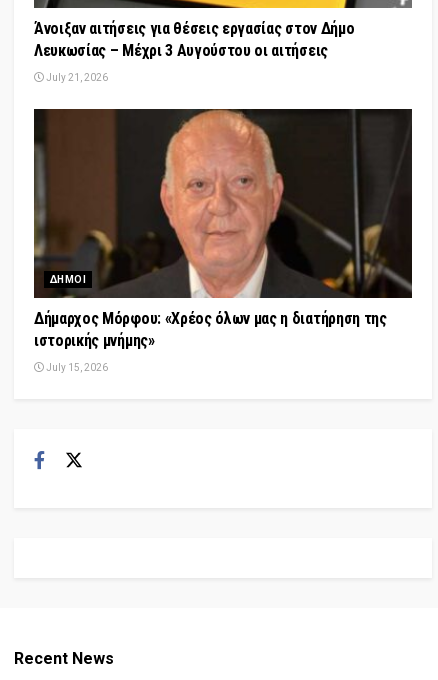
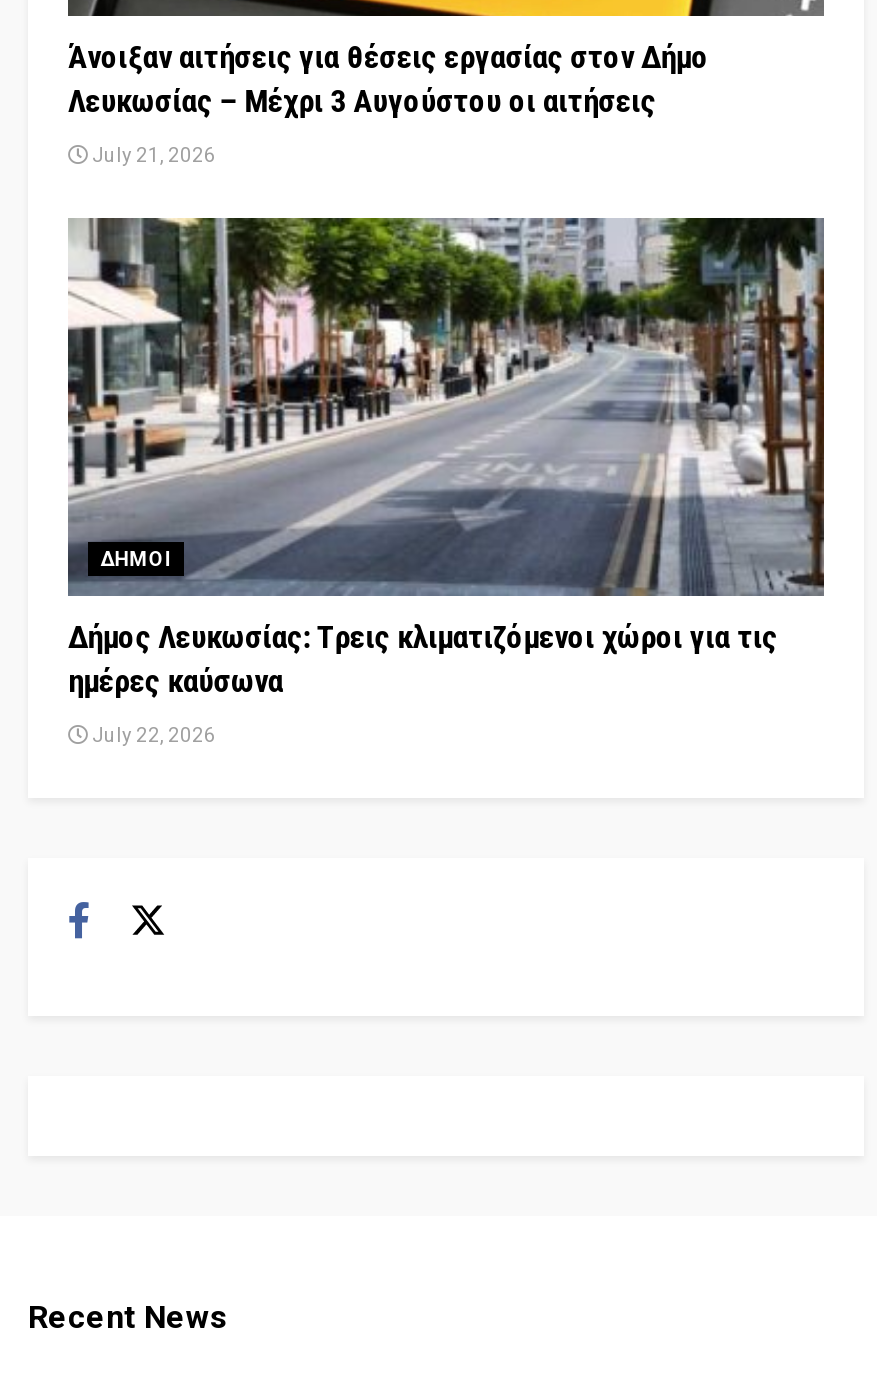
- [image]
- Δήμαρχος Μόρφου: «Χρέος όλων μας η διατήρηση της
- ιστορικής μνήμης»
+ [image]
+ Δήμος Λευκωσίας: Τρεις κλιματιζόμενοι χώροι για τις
+ ημέρες καύσωνα

- July 15, 2026
+ July 22, 2026
